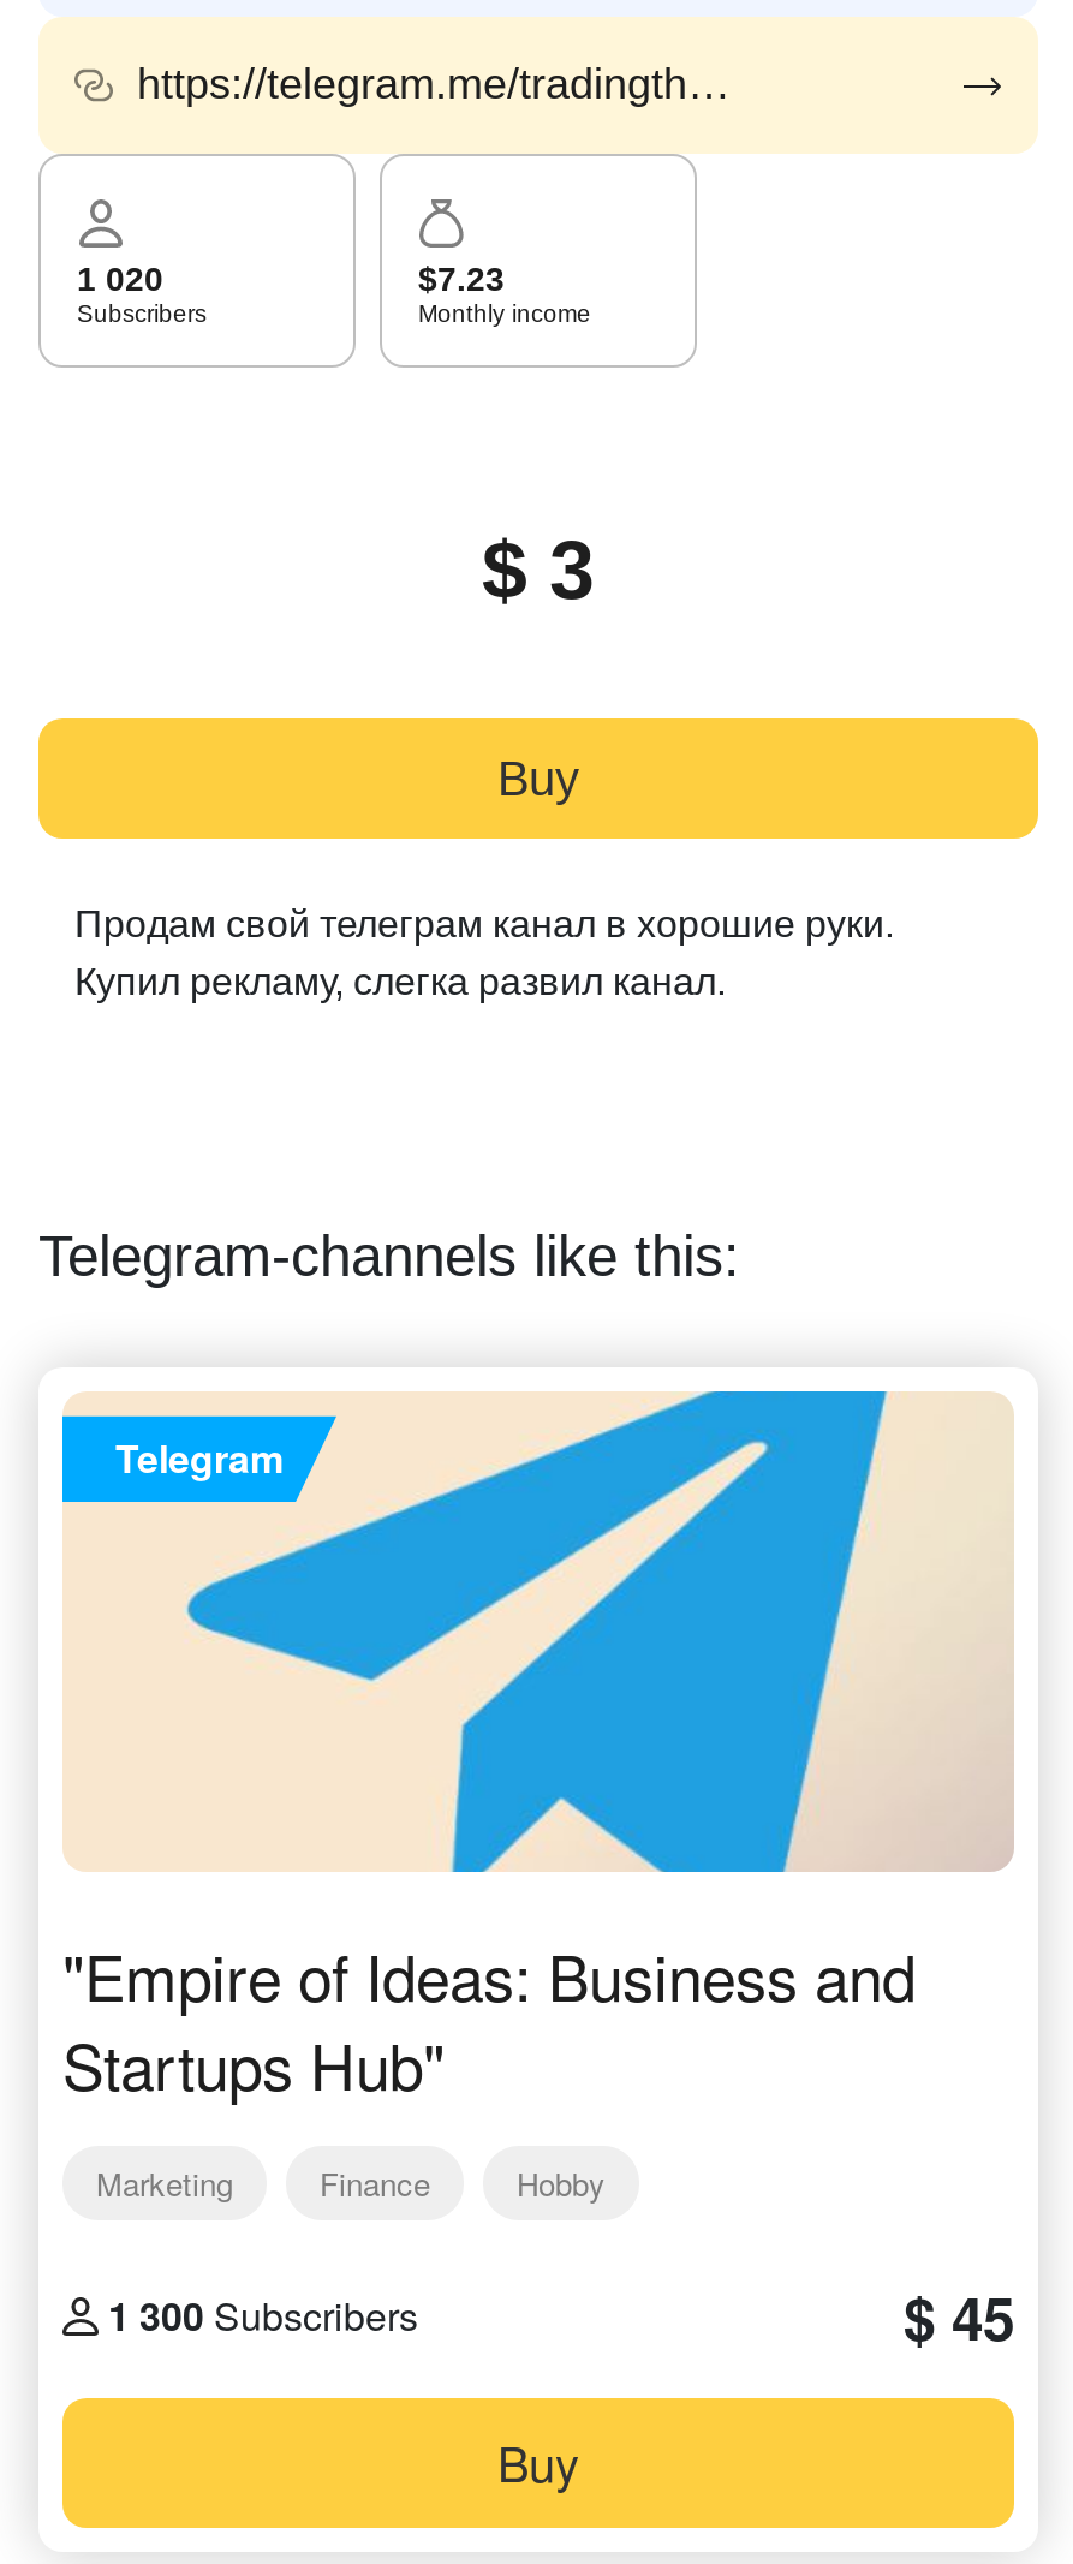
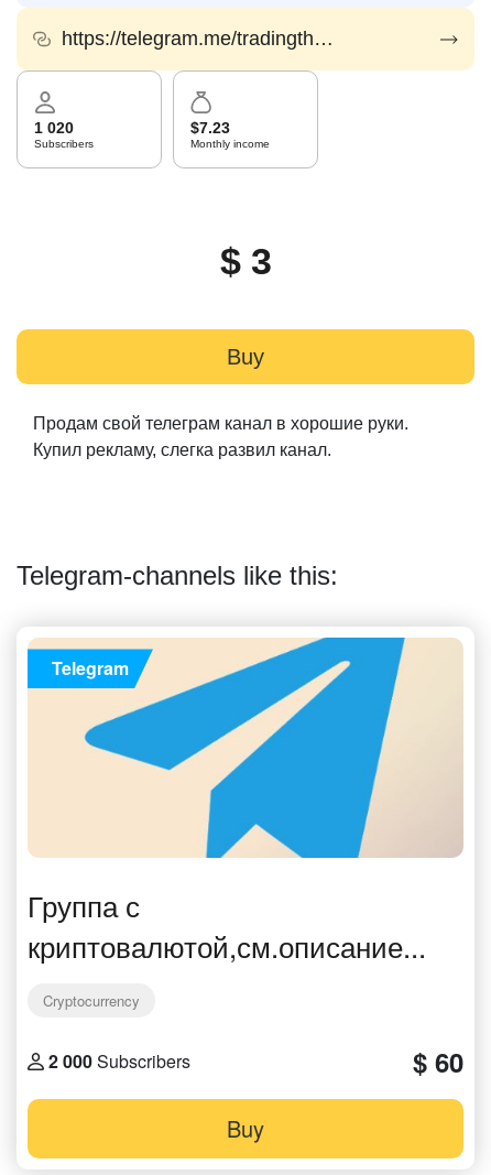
- "Empire of Ideas: Business and
- Startups Hub"
+ Группа с
+ криптовалютой,см.описание...

- Marketing
- Finance
- Hobby
+ Cryptocurrency

- 1 300 Subscribers
- $ 45
+ 2 000 Subscribers
+ $ 60
